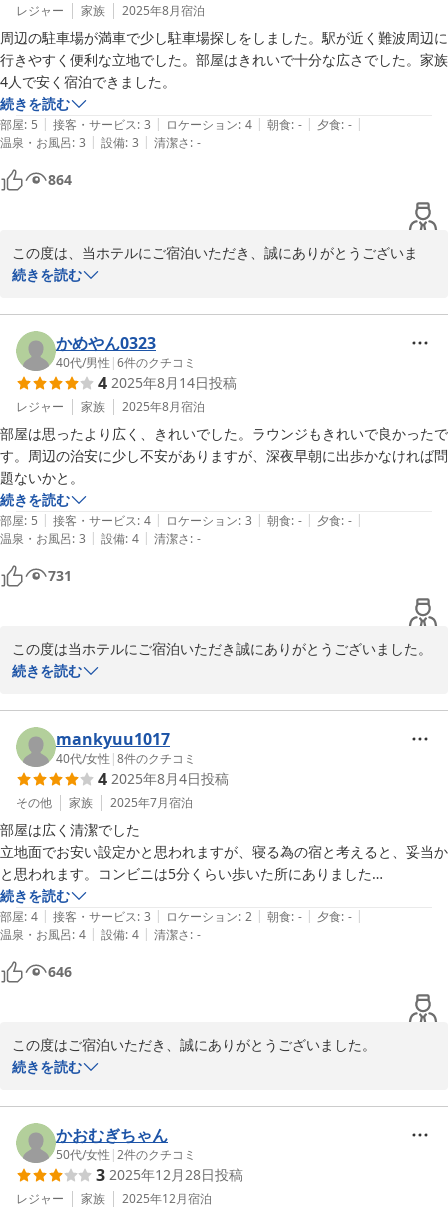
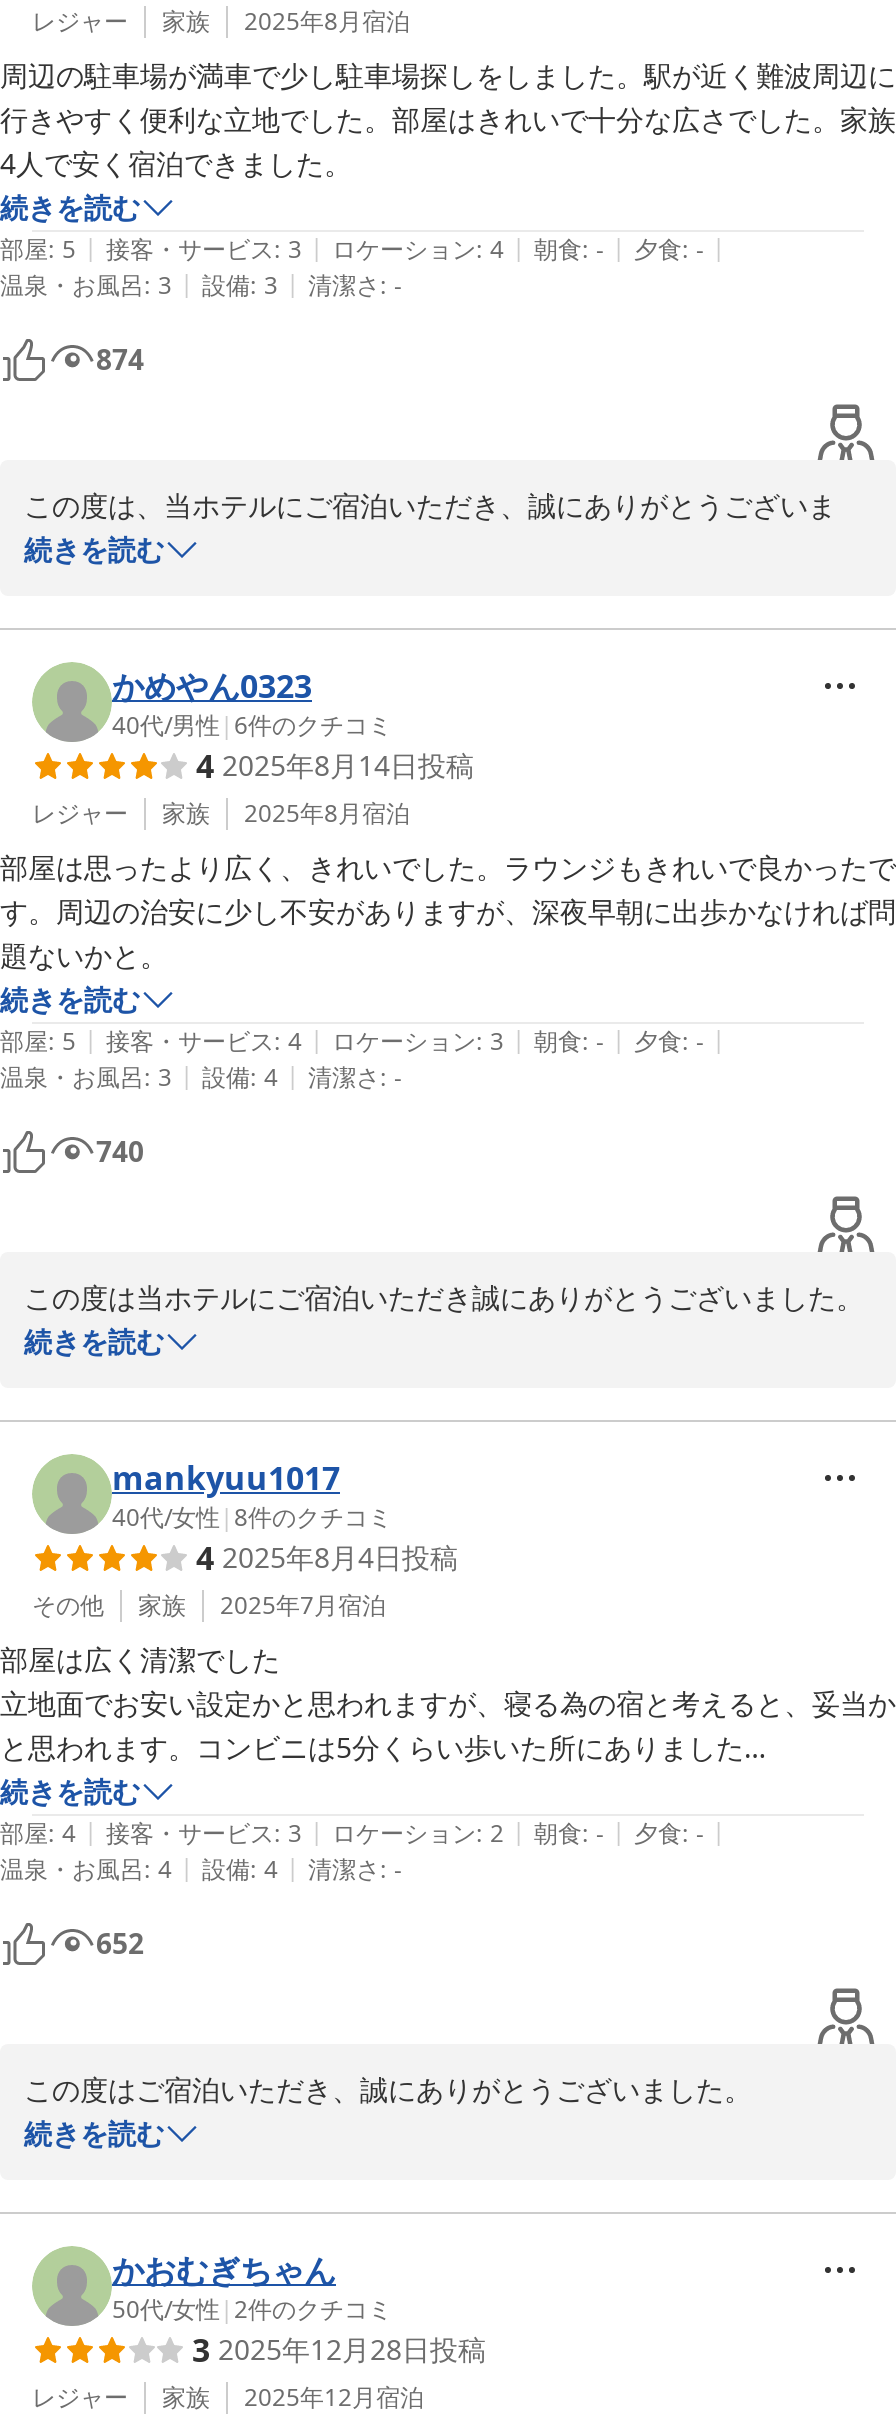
- 864
+ 874

- 731
+ 740

- 646
+ 652
